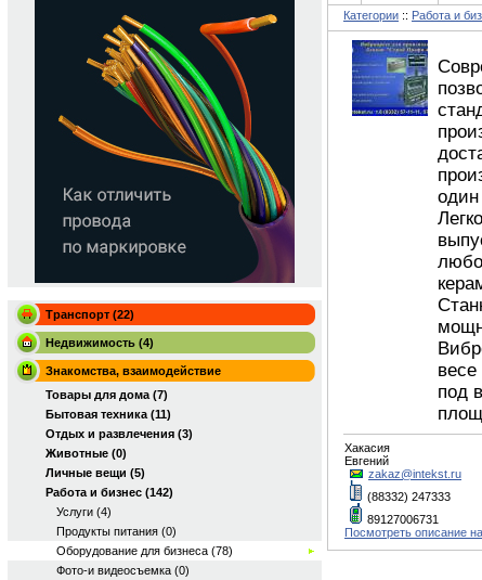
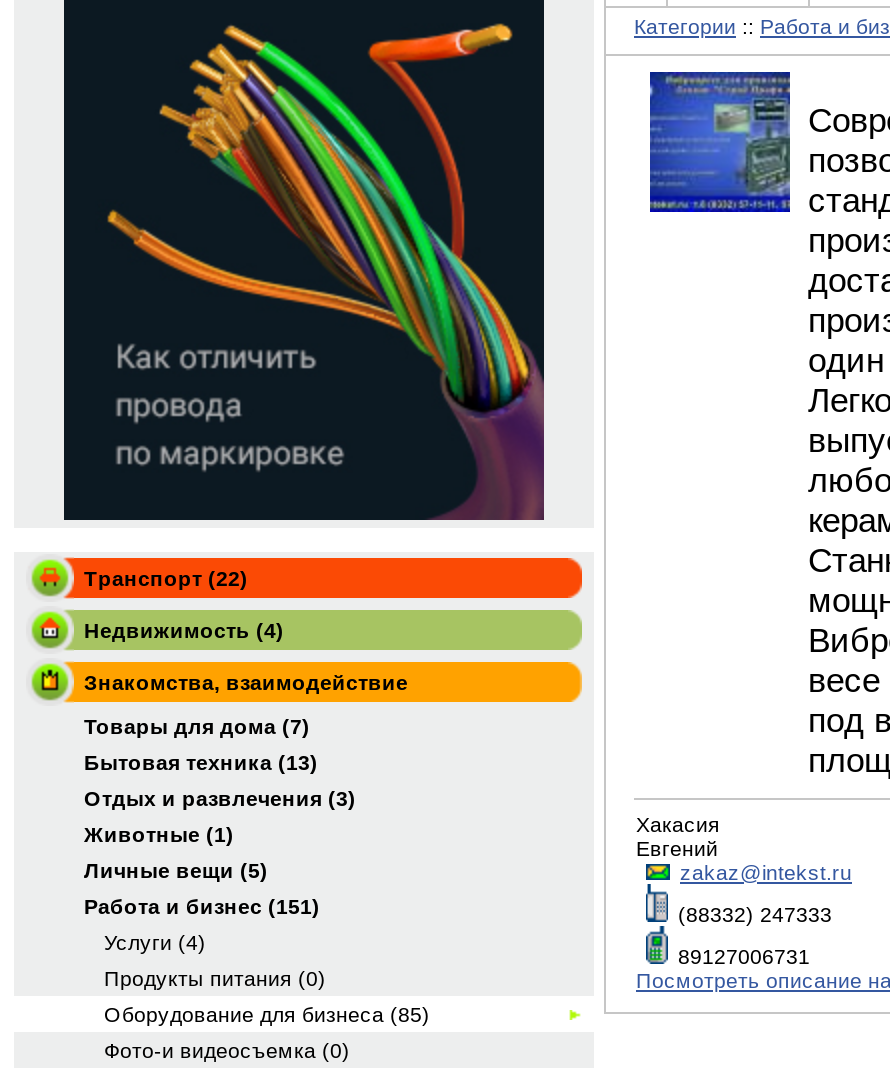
- Бытовая техника (11)
+ Бытовая техника (13)

- Животные (0)
+ Животные (1)

- Работа и бизнес (142)
+ Работа и бизнес (151)

- Оборудование для бизнеса (78)
+ Оборудование для бизнеса (85)
